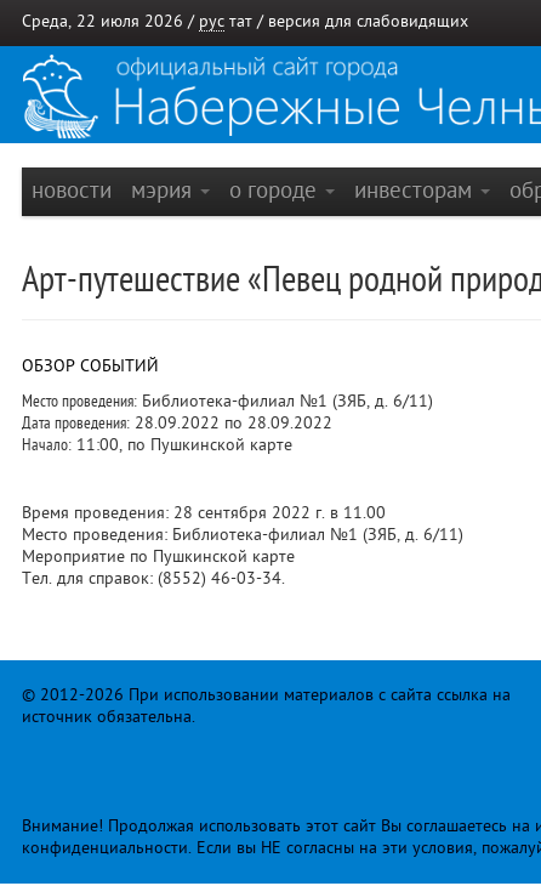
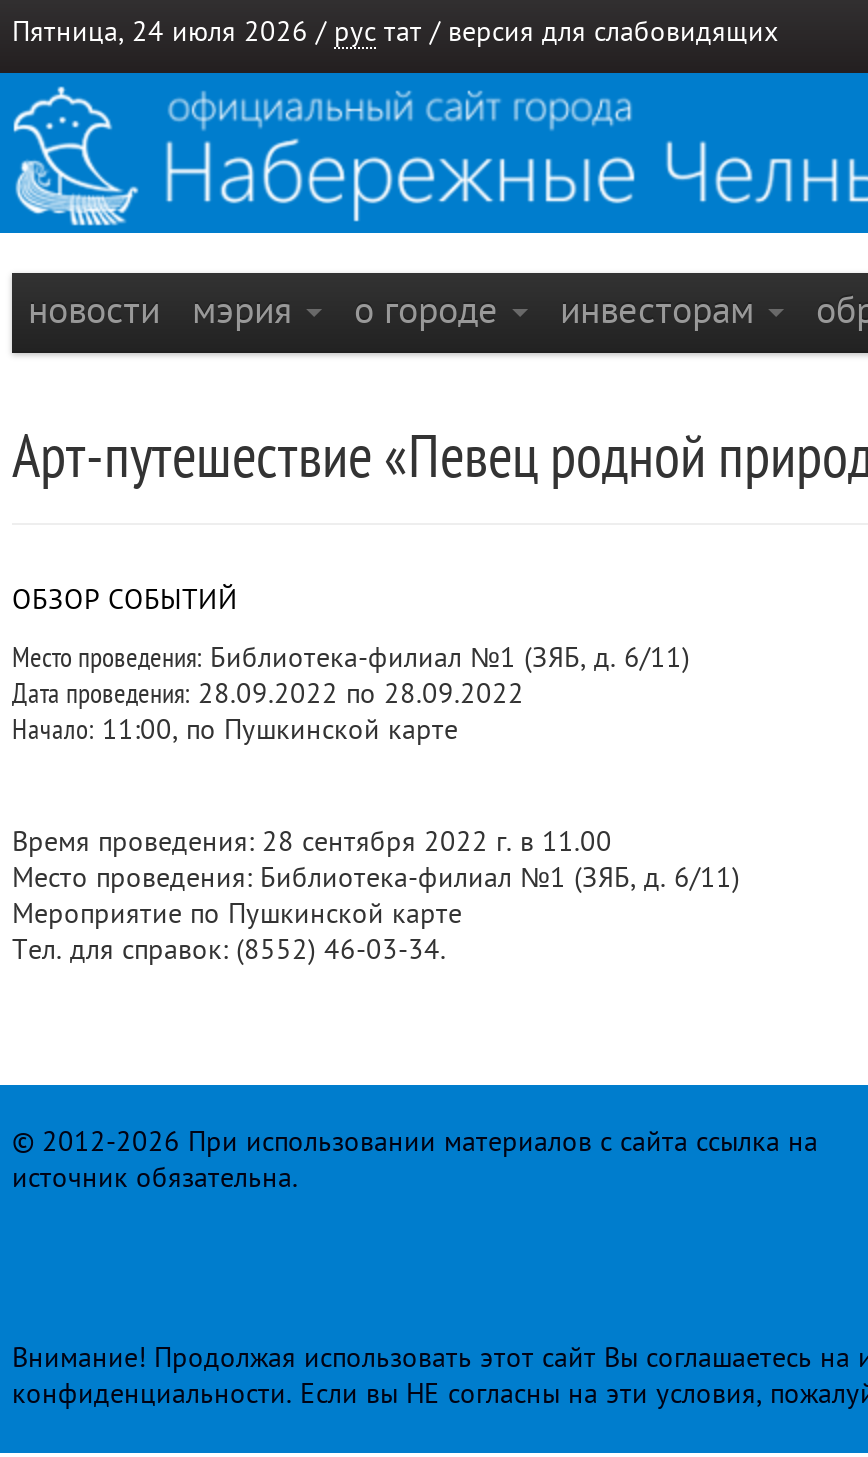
- Среда, 22 июля 2026 / рус тат / версия для слабовидящих
+ Пятница, 24 июля 2026 / рус тат / версия для слабовидящих
